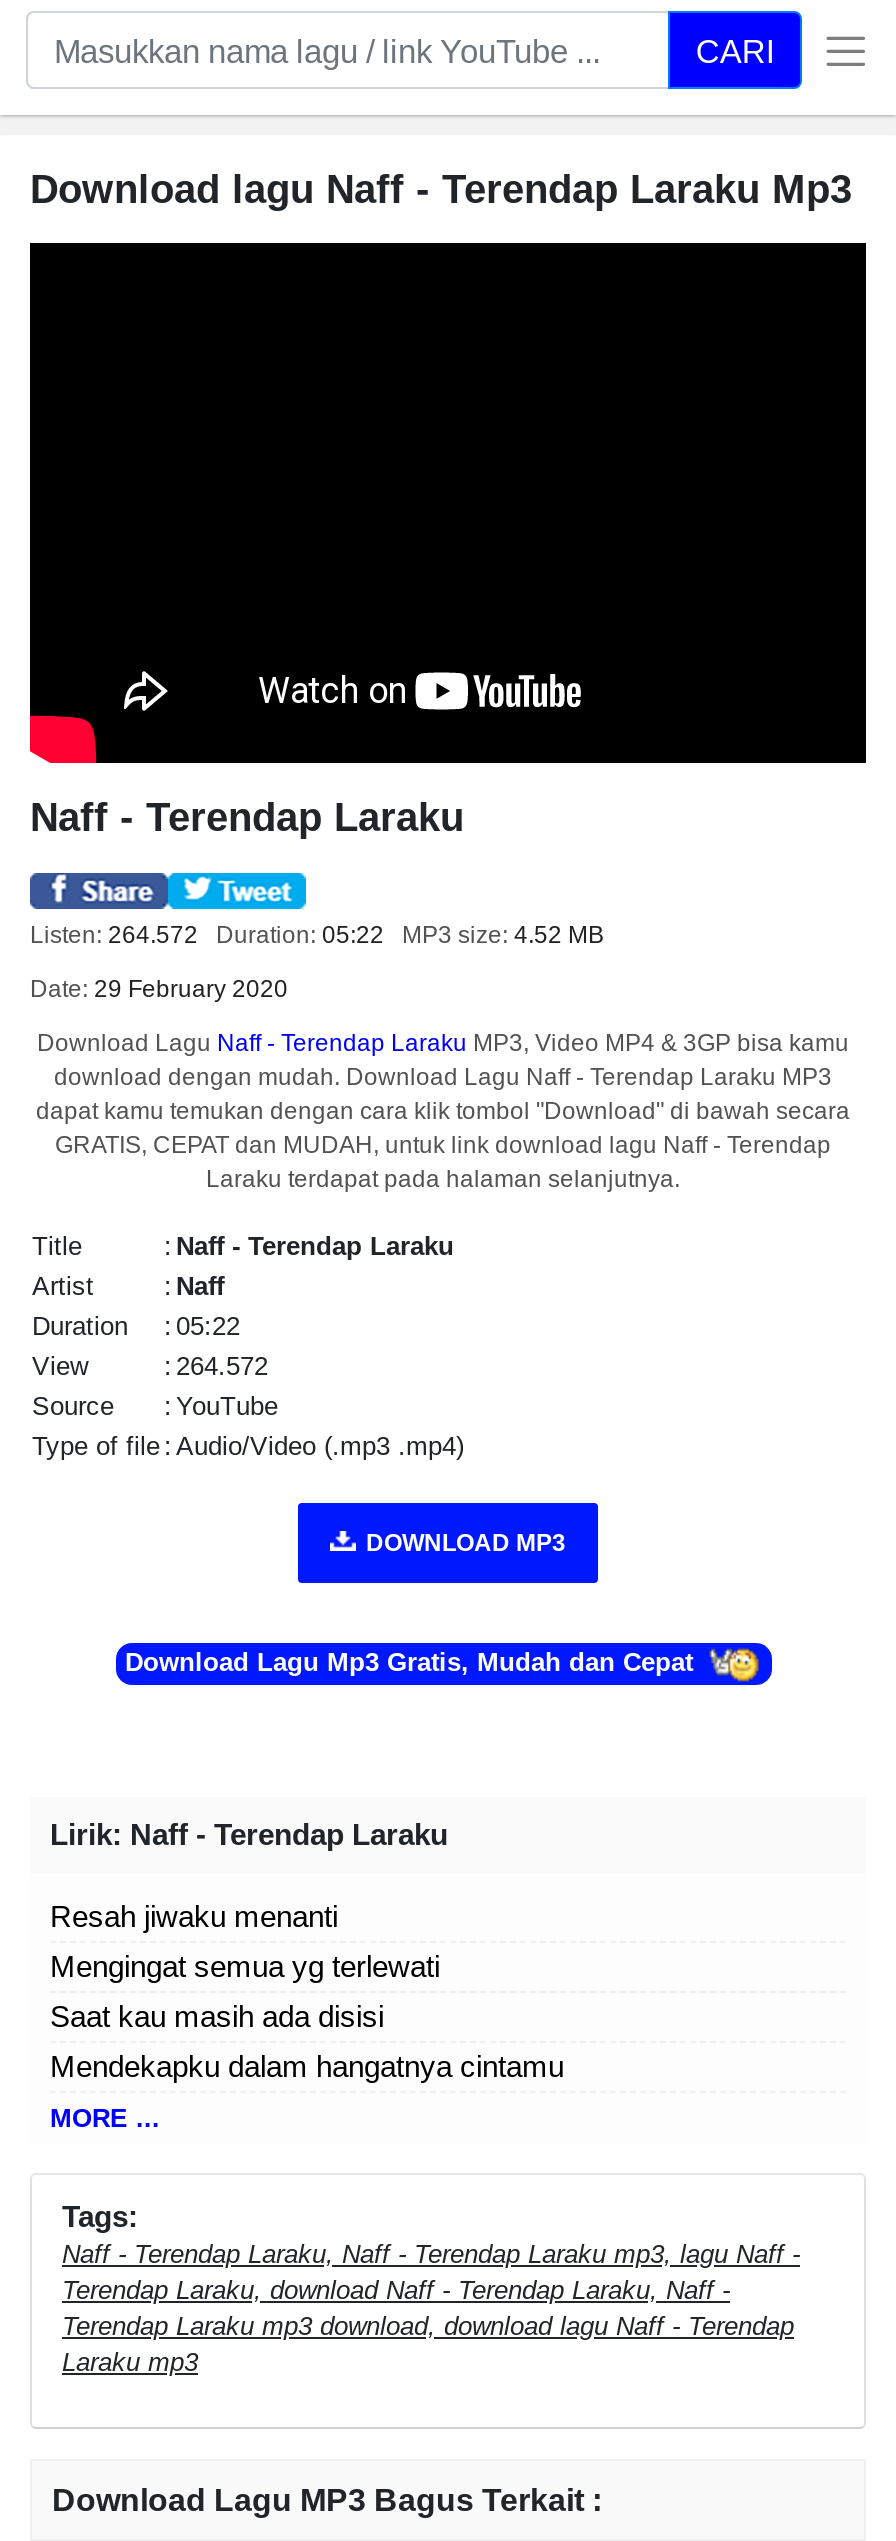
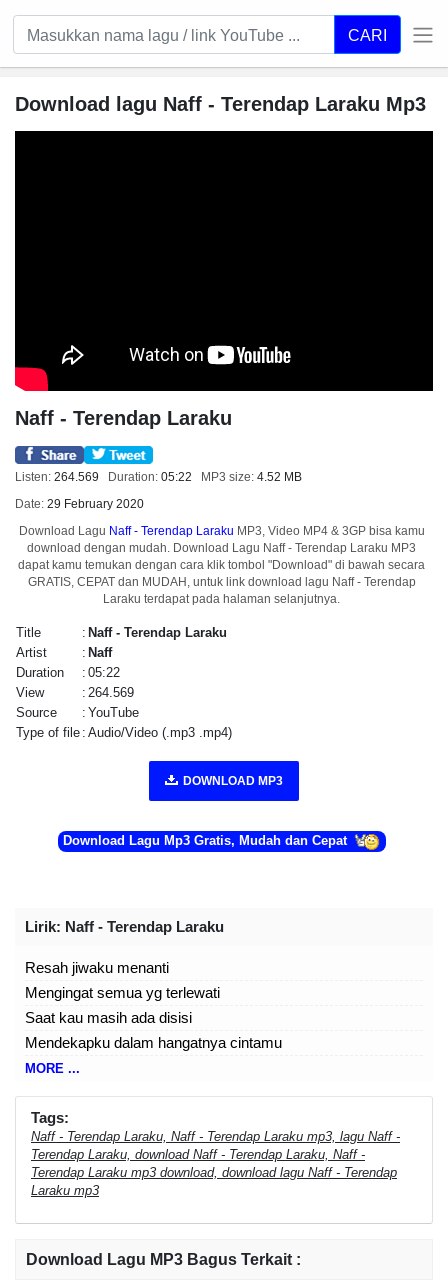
- Listen: 264.572 Duration: 05:22 MP3 size: 4.52 MB
+ Listen: 264.569 Duration: 05:22 MP3 size: 4.52 MB

- : 264.572
+ : 264.569
